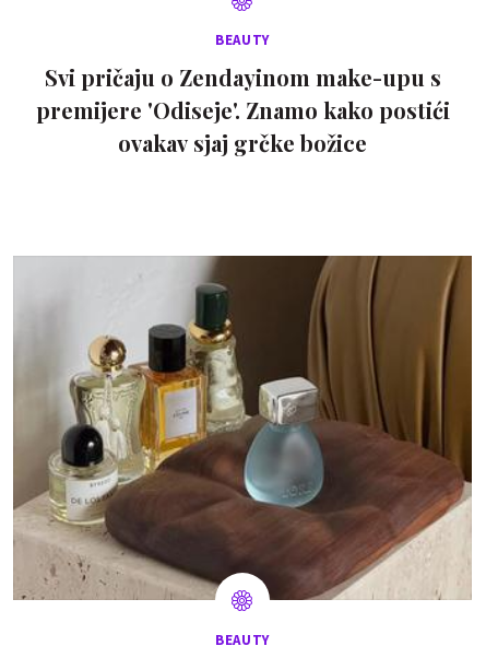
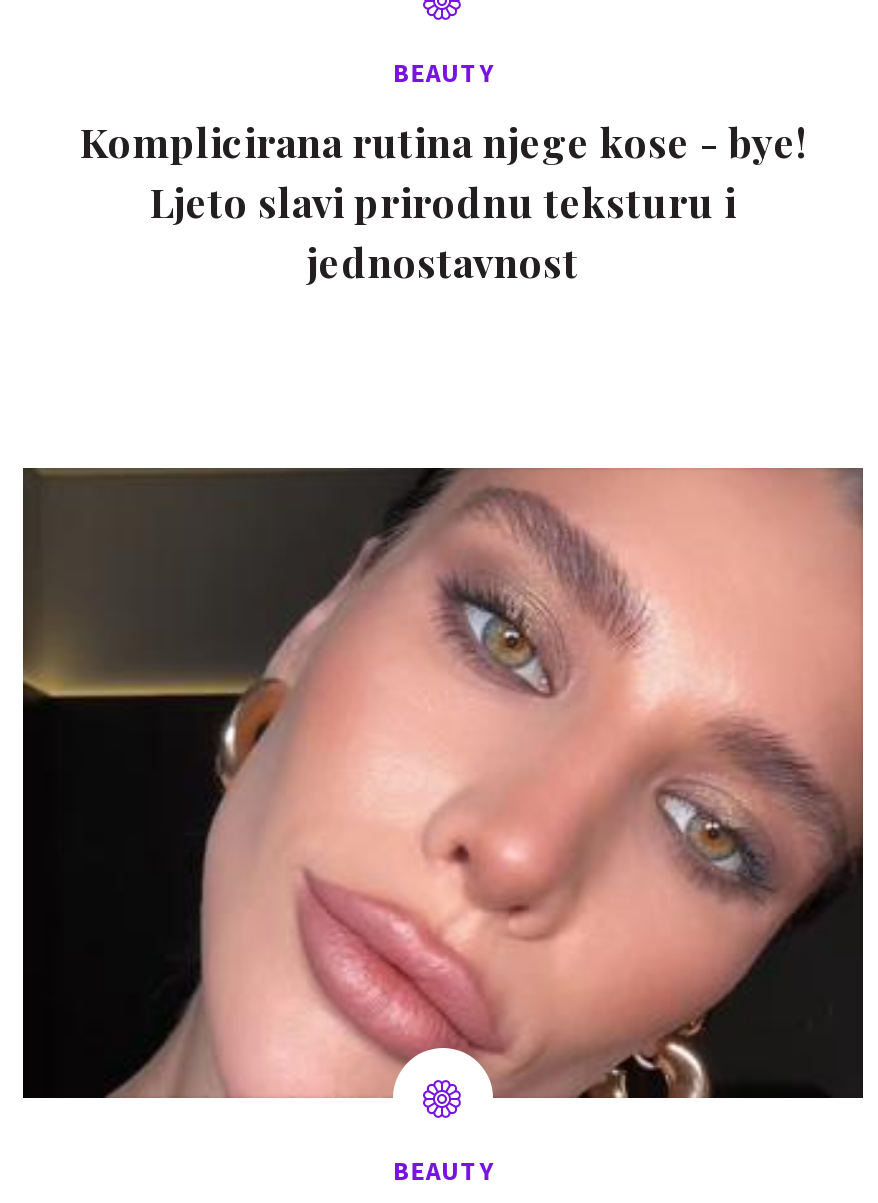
- Svi pričaju o Zendayinom make-upu s
- premijere 'Odiseje'. Znamo kako postići
- ovakav sjaj grčke božice
+ Komplicirana rutina njege kose - bye!
+ Ljeto slavi prirodnu teksturu i
+ jednostavnost

- [image]
+ [image]
